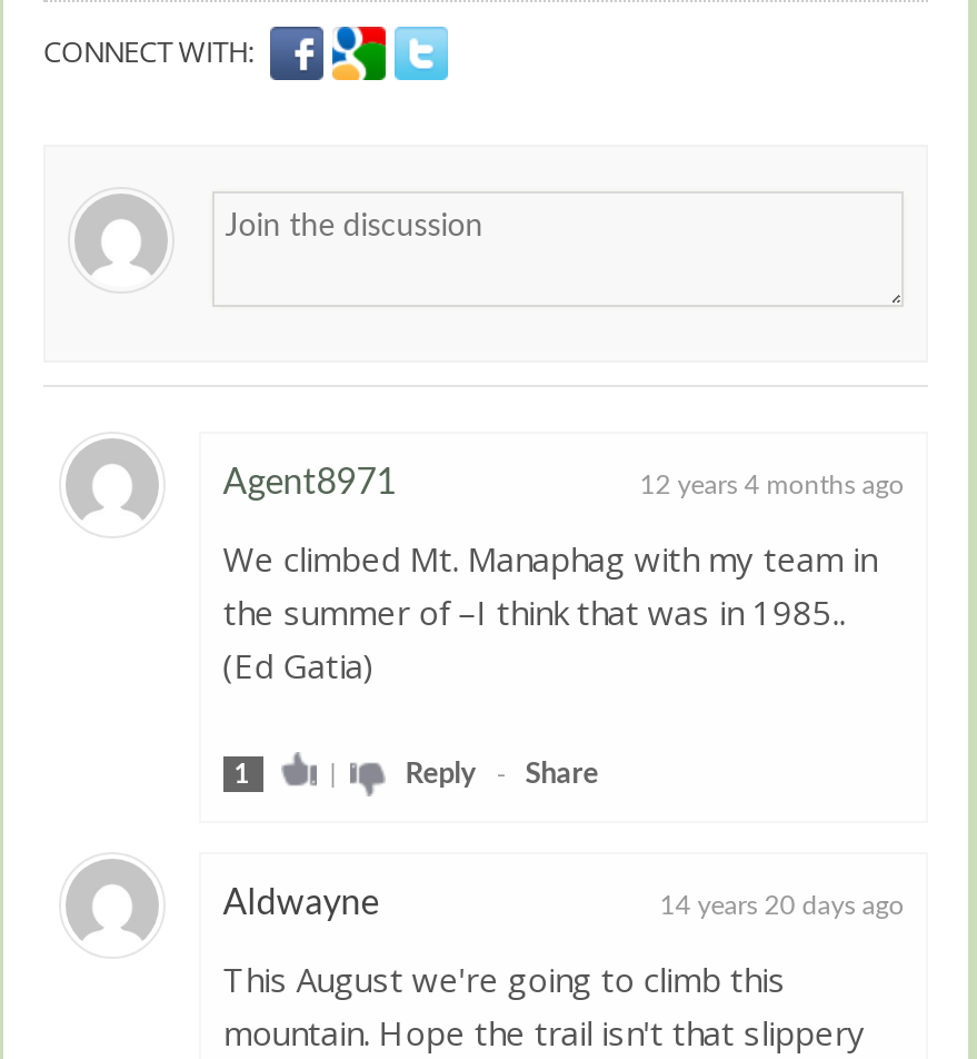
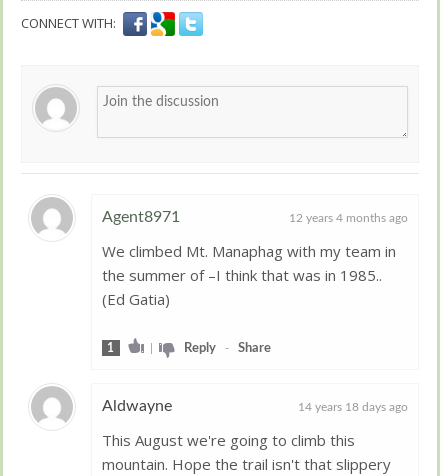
- 14 years 20 days ago
+ 14 years 18 days ago
